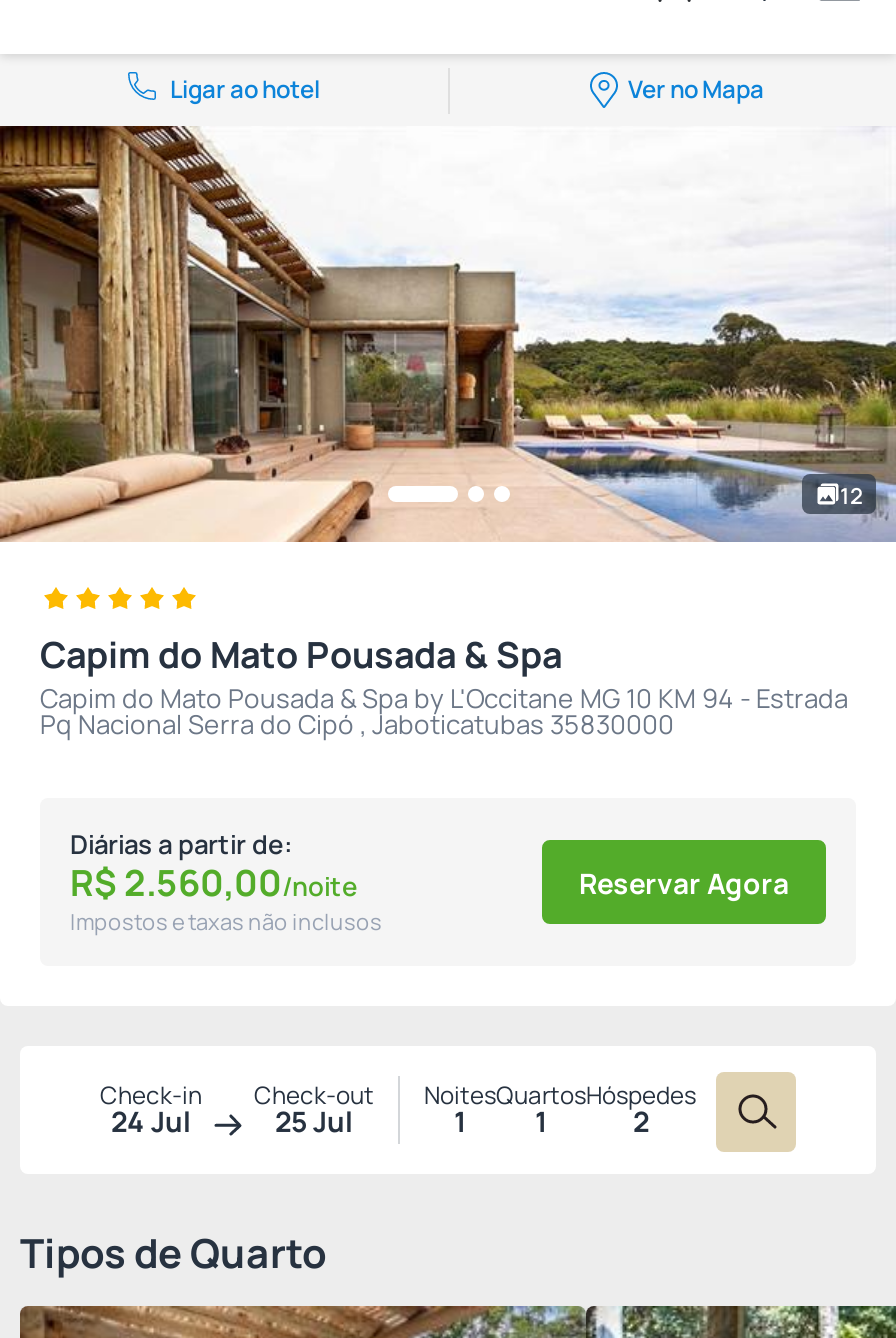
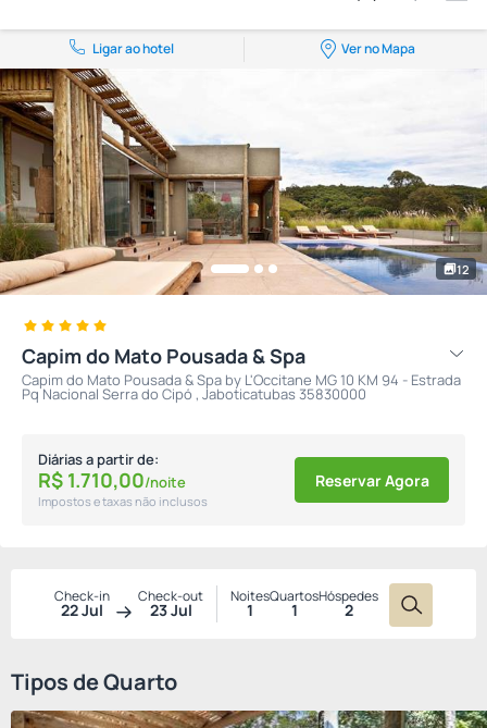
- R$2.560,00/noite
+ R$1.710,00/noite

- 24 Jul
+ 22 Jul

- 25 Jul
+ 23 Jul
